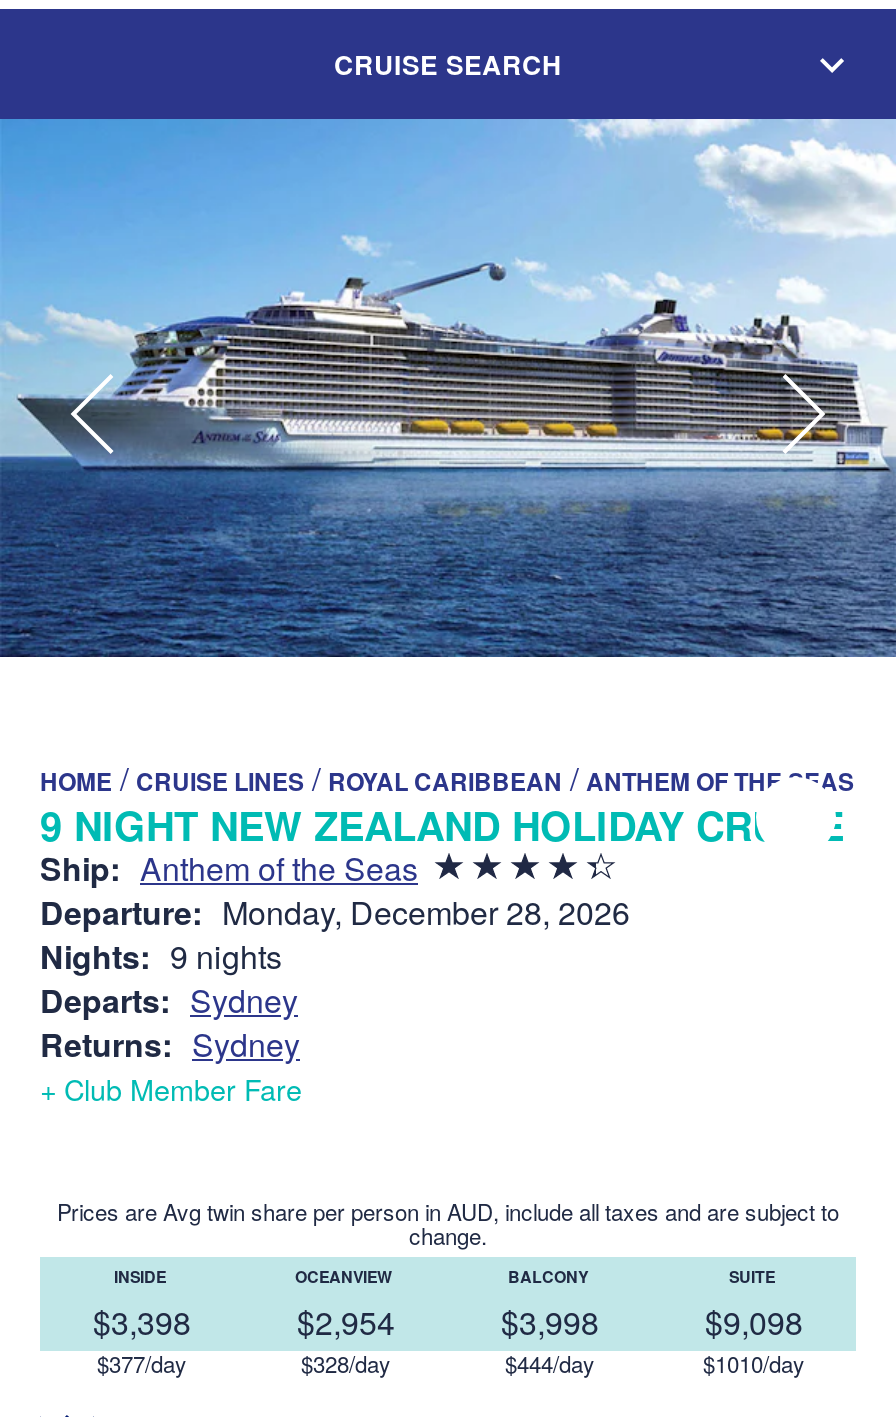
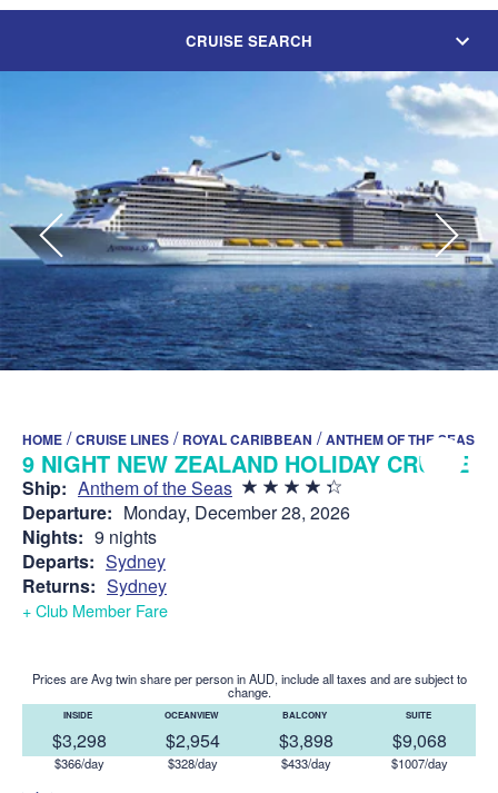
- $3,398
- $377/day
+ $3,298
+ $366/day

- $3,998
- $444/day
+ $3,898
+ $433/day

- $9,098
- $1010/day
+ $9,068
+ $1007/day
